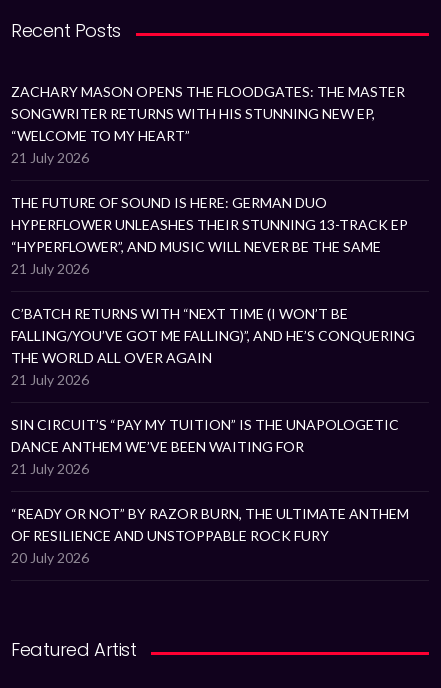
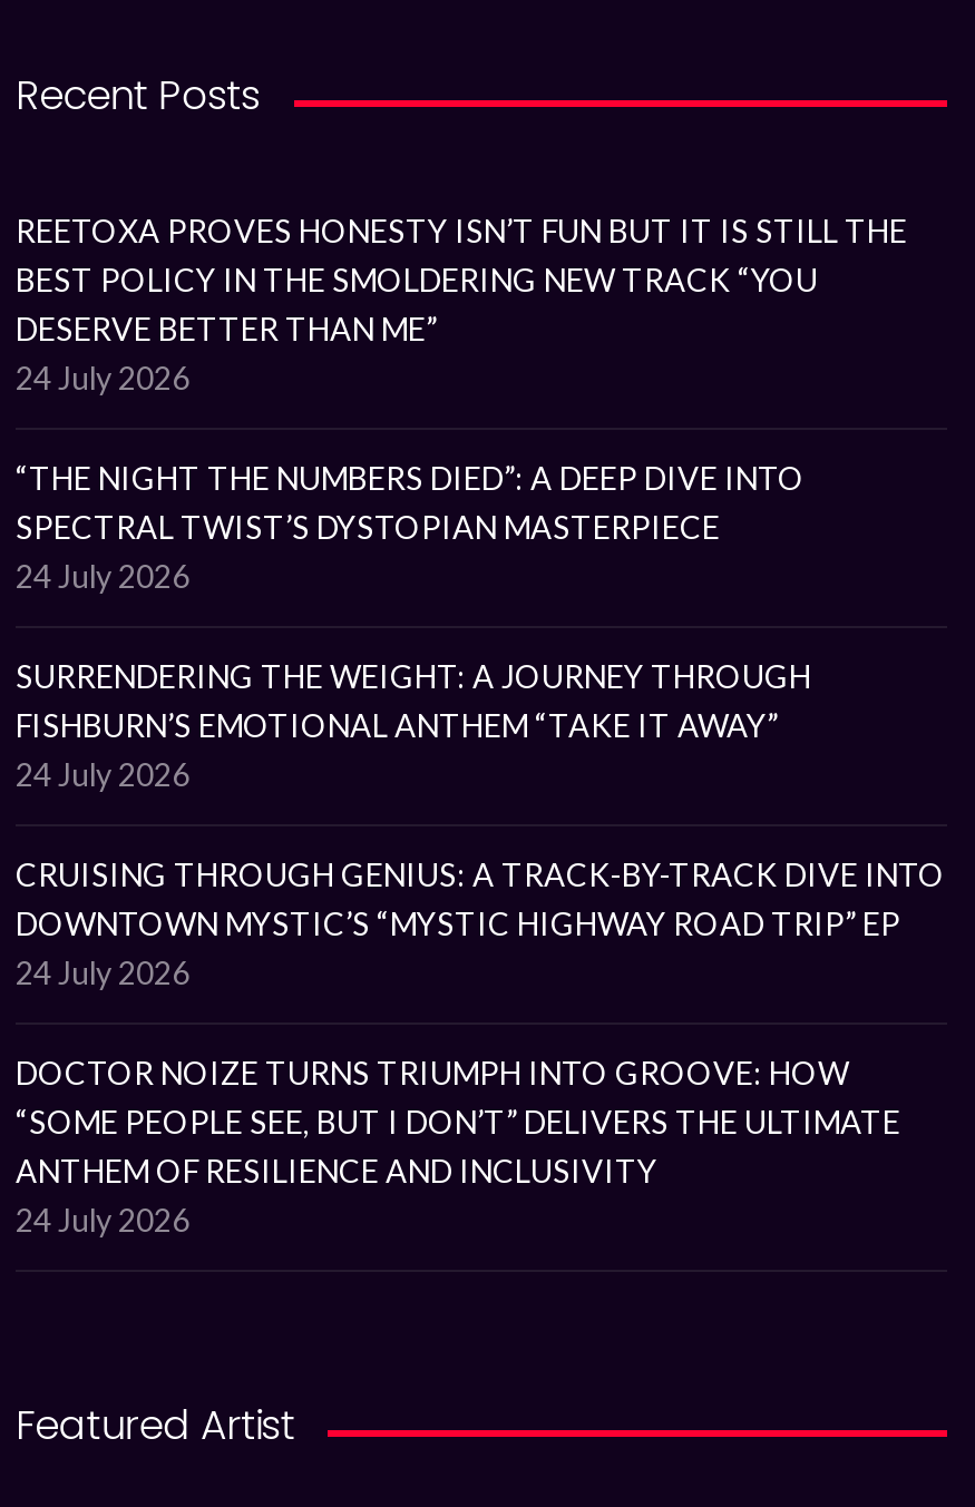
- ZACHARY MASON OPENS THE FLOODGATES: THE MASTER
- SONGWRITER RETURNS WITH HIS STUNNING NEW EP,
- “WELCOME TO MY HEART”
- 21 July 2026
+ REETOXA PROVES HONESTY ISN’T FUN BUT IT IS STILL THE
+ BEST POLICY IN THE SMOLDERING NEW TRACK “YOU
+ DESERVE BETTER THAN ME”
+ 24 July 2026

- THE FUTURE OF SOUND IS HERE: GERMAN DUO
- HYPERFLOWER UNLEASHES THEIR STUNNING 13-TRACK EP
- “HYPERFLOWER”, AND MUSIC WILL NEVER BE THE SAME
- 21 July 2026
+ “THE NIGHT THE NUMBERS DIED”: A DEEP DIVE INTO
+ SPECTRAL TWIST’S DYSTOPIAN MASTERPIECE
+ 24 July 2026

- C’BATCH RETURNS WITH “NEXT TIME (I WON’T BE
- FALLING/YOU’VE GOT ME FALLING)”, AND HE’S CONQUERING
- THE WORLD ALL OVER AGAIN
- 21 July 2026
+ SURRENDERING THE WEIGHT: A JOURNEY THROUGH
+ FISHBURN’S EMOTIONAL ANTHEM “TAKE IT AWAY”
+ 24 July 2026

- SIN CIRCUIT’S “PAY MY TUITION” IS THE UNAPOLOGETIC
- DANCE ANTHEM WE’VE BEEN WAITING FOR
- 21 July 2026
+ CRUISING THROUGH GENIUS: A TRACK-BY-TRACK DIVE INTO
+ DOWNTOWN MYSTIC’S “MYSTIC HIGHWAY ROAD TRIP” EP
+ 24 July 2026

- “READY OR NOT” BY RAZOR BURN, THE ULTIMATE ANTHEM
- OF RESILIENCE AND UNSTOPPABLE ROCK FURY
- 20 July 2026
+ DOCTOR NOIZE TURNS TRIUMPH INTO GROOVE: HOW
+ “SOME PEOPLE SEE, BUT I DON’T” DELIVERS THE ULTIMATE
+ ANTHEM OF RESILIENCE AND INCLUSIVITY
+ 24 July 2026
